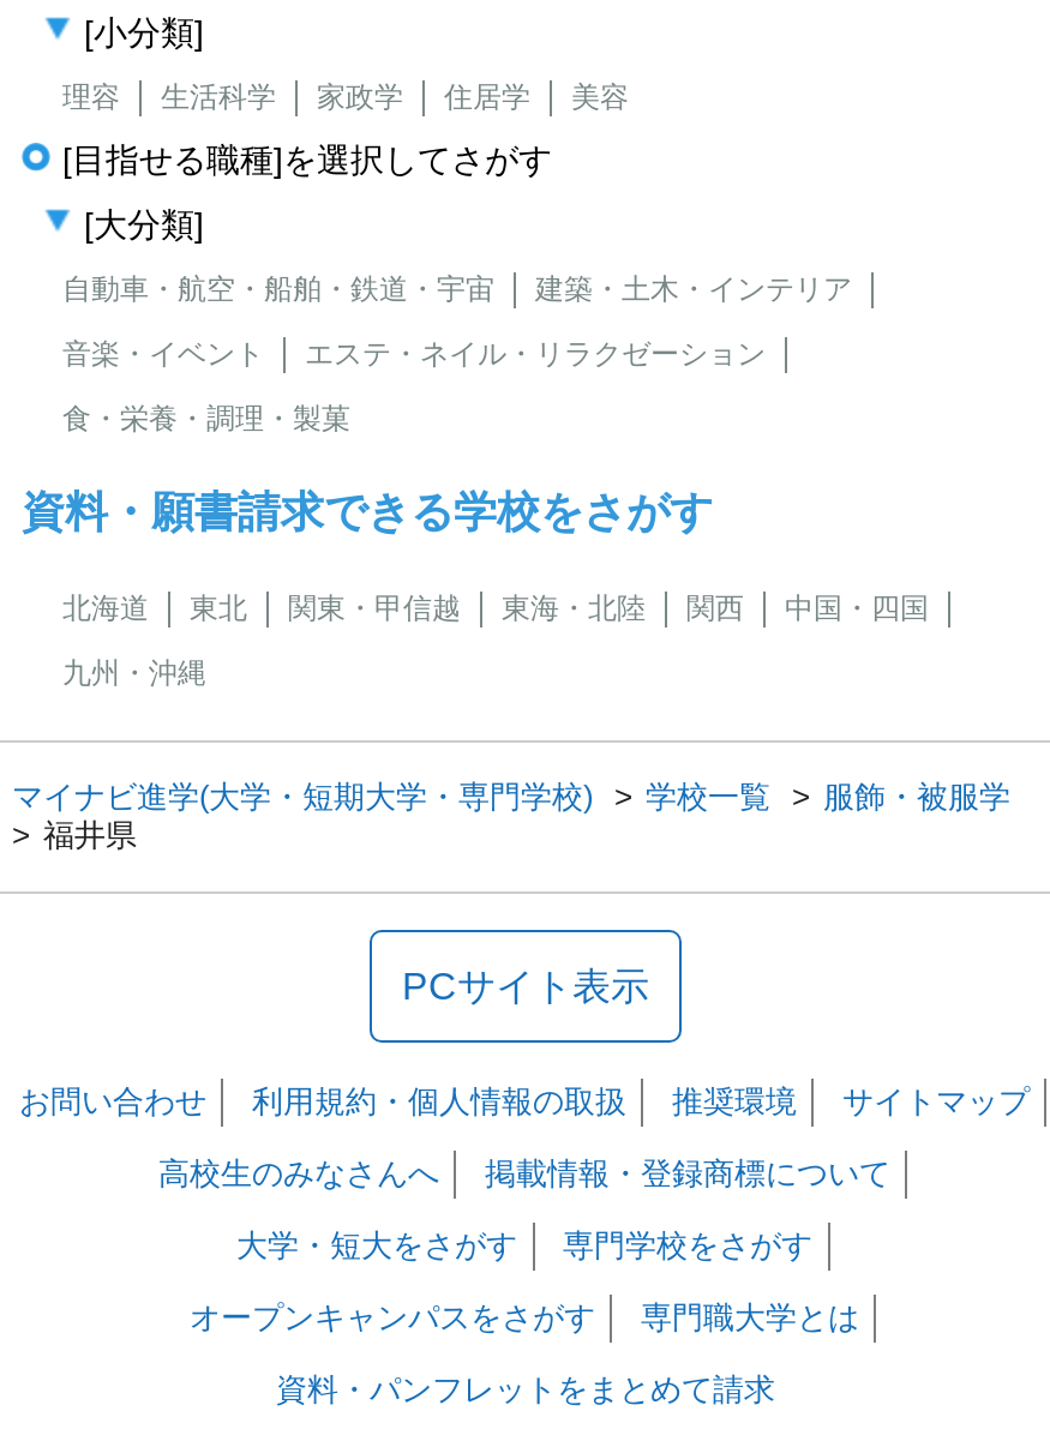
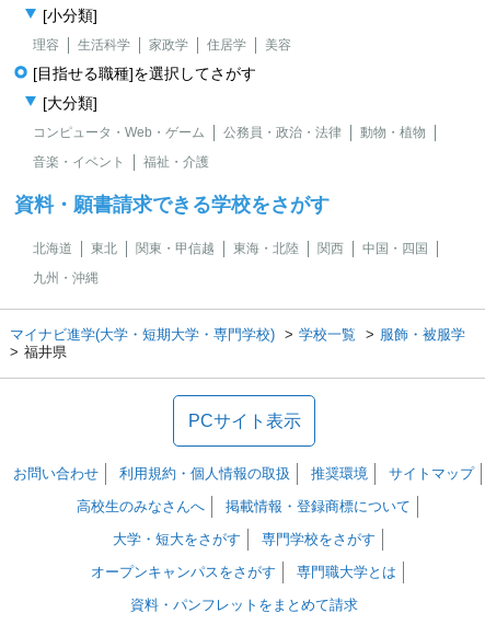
- 自動車・航空・船舶・鉄道・宇宙
- 建築・土木・インテリア
+ コンピュータ・Web・ゲーム
+ 公務員・政治・法律
+ 動物・植物

- エステ・ネイル・リラクゼーション
- 食・栄養・調理・製菓
+ 福祉・介護
